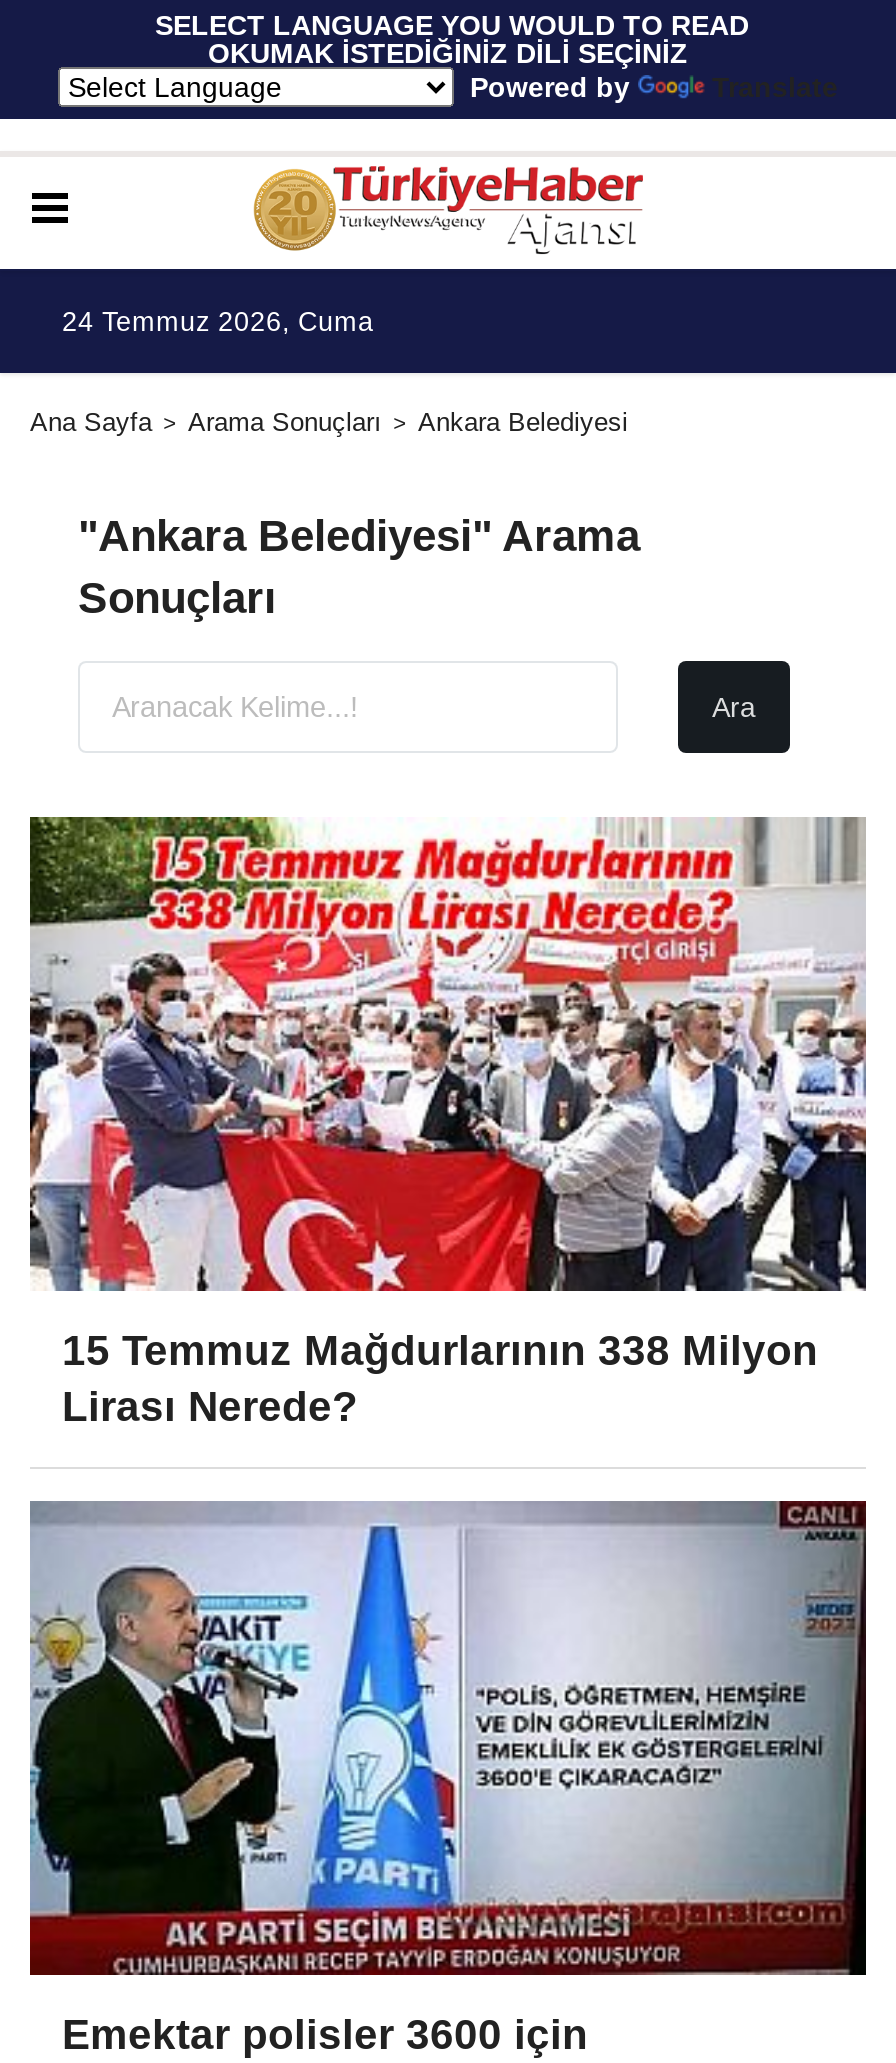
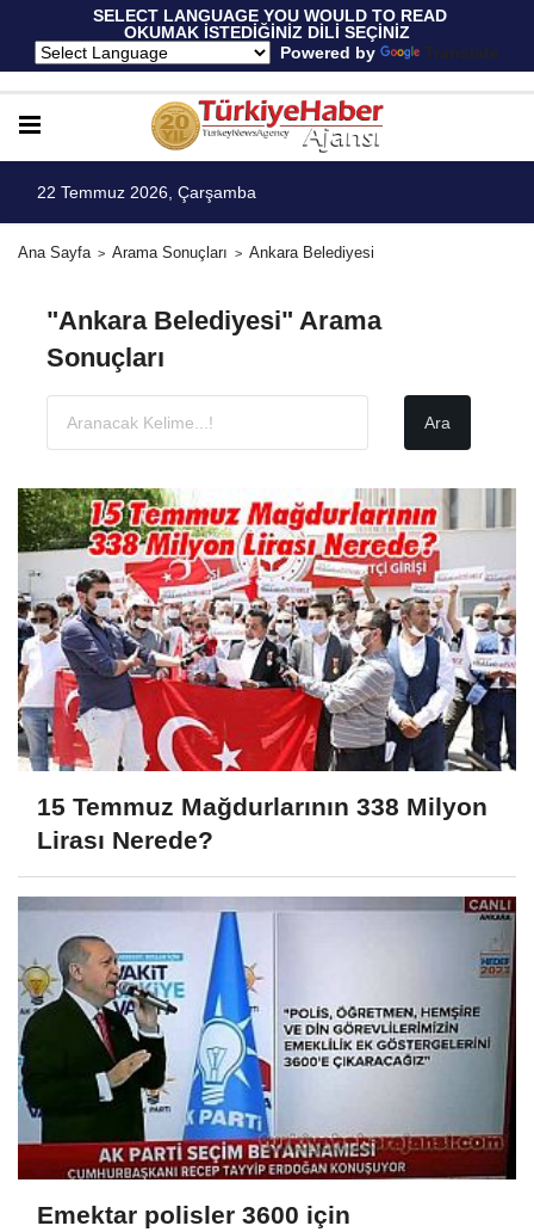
- 24 Temmuz 2026, Cuma
+ 22 Temmuz 2026, Çarşamba
